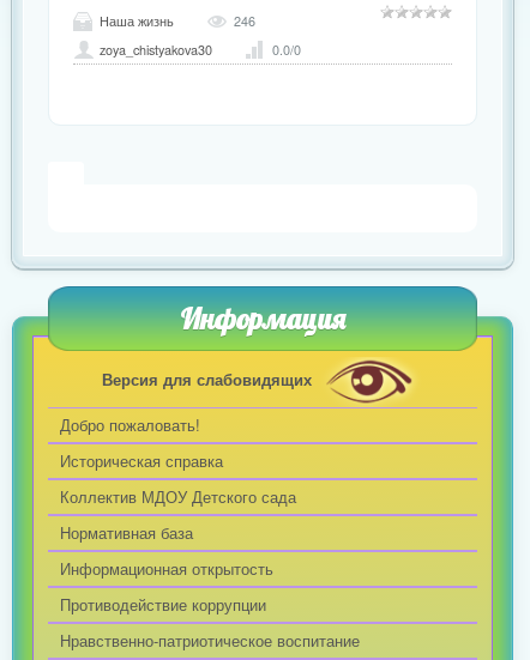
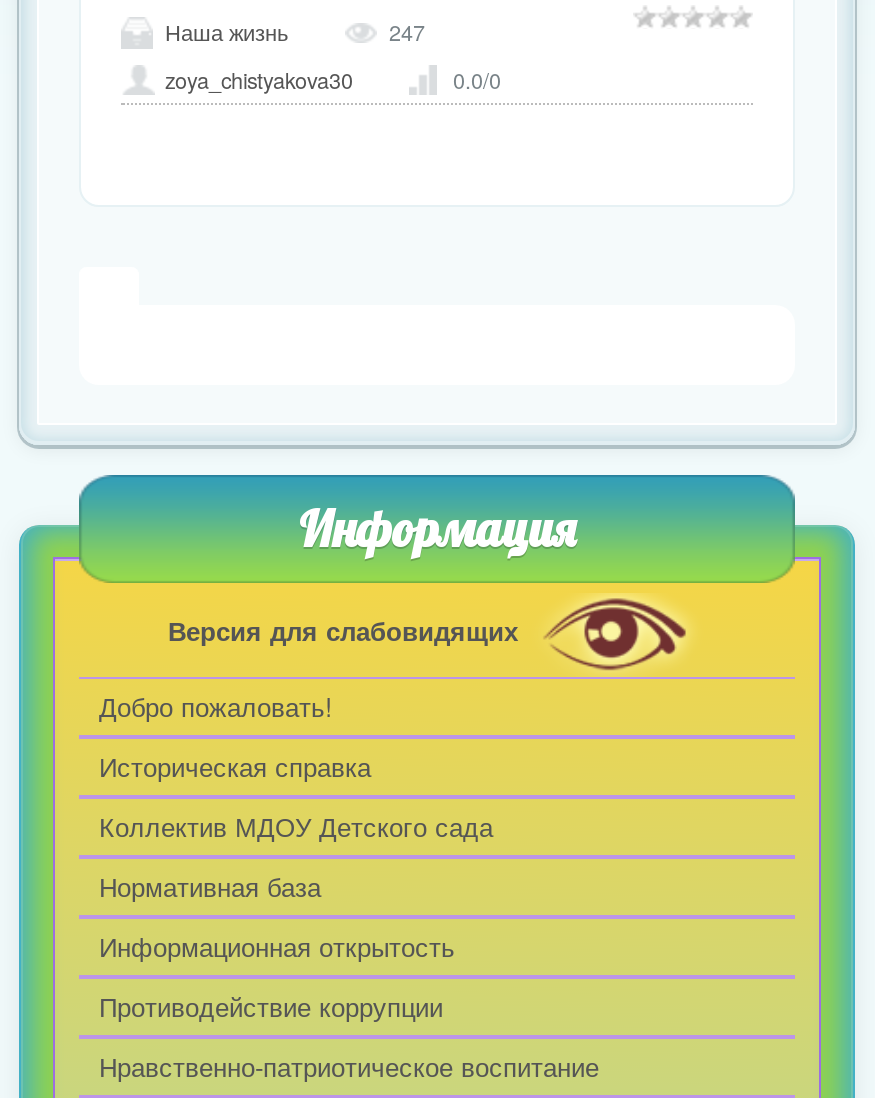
- 246
+ 247
